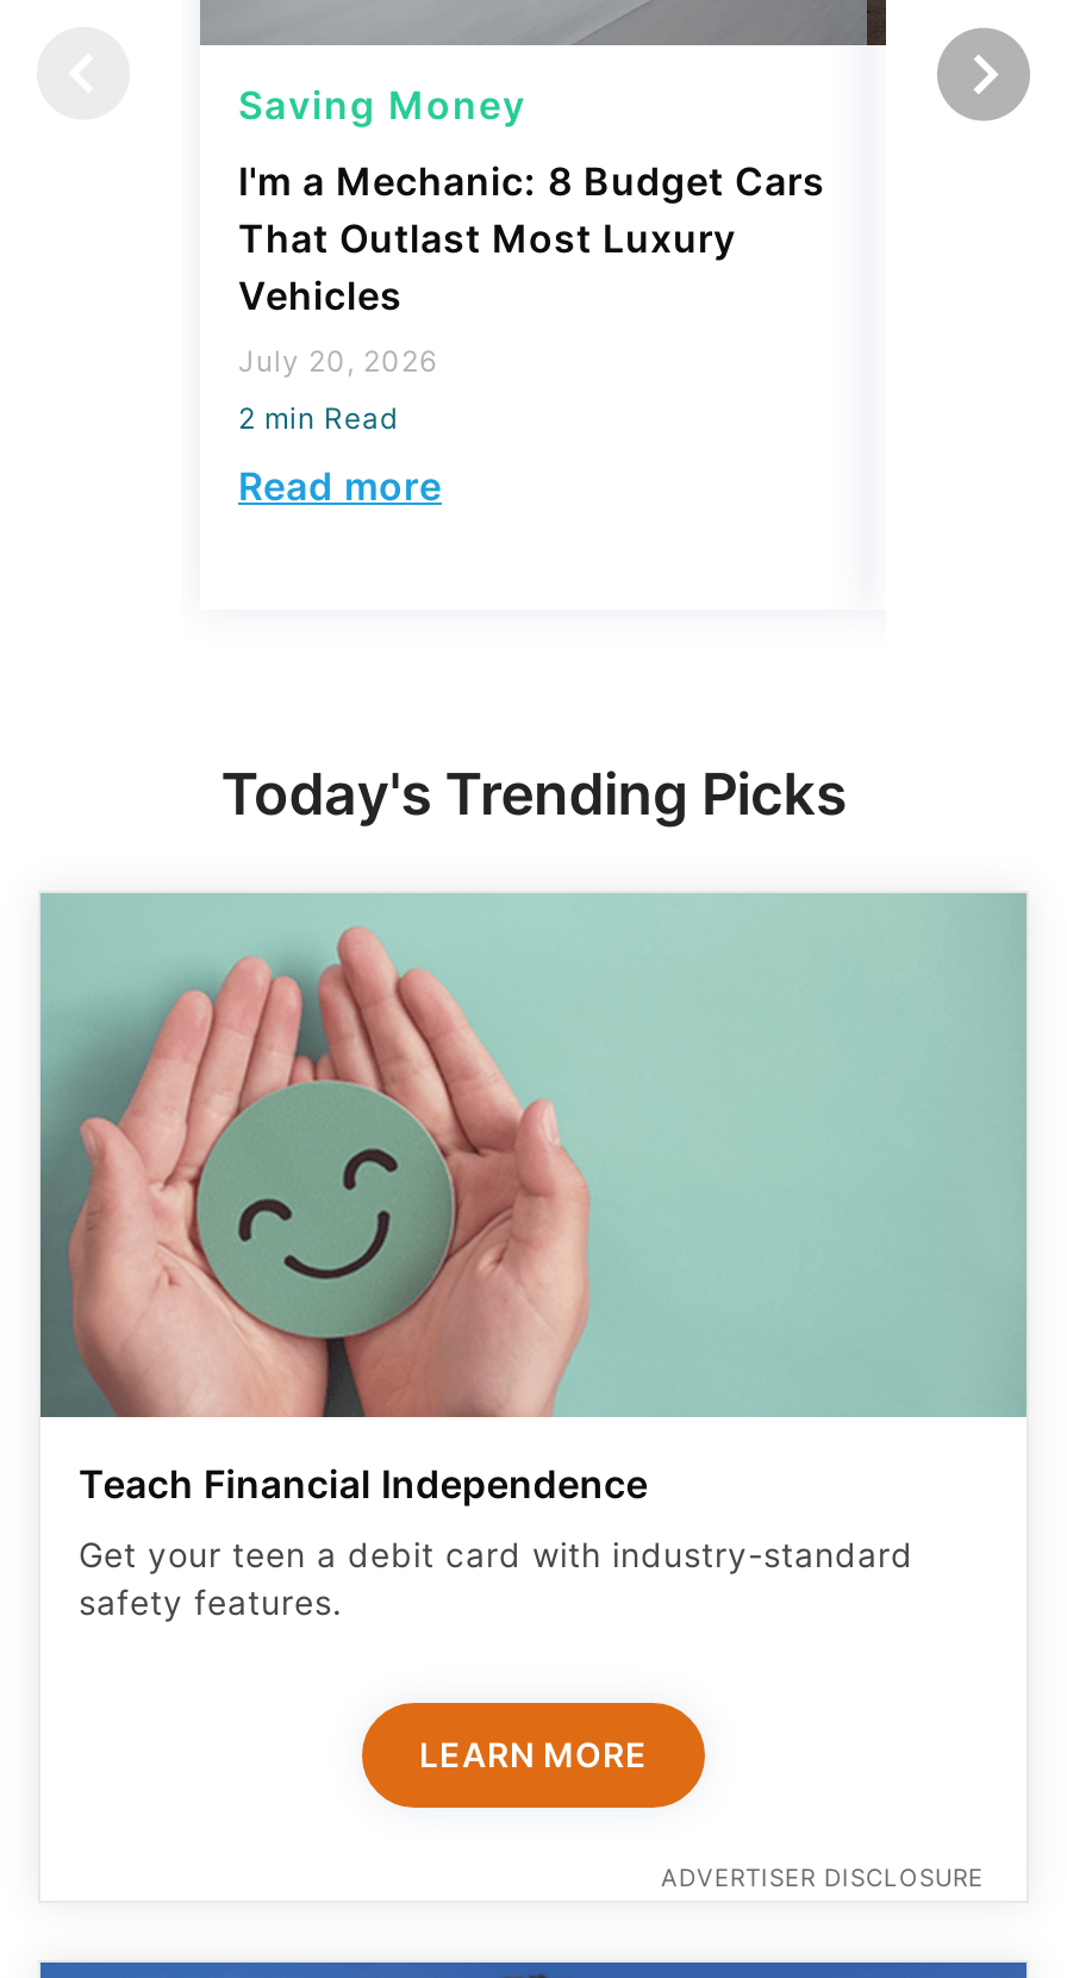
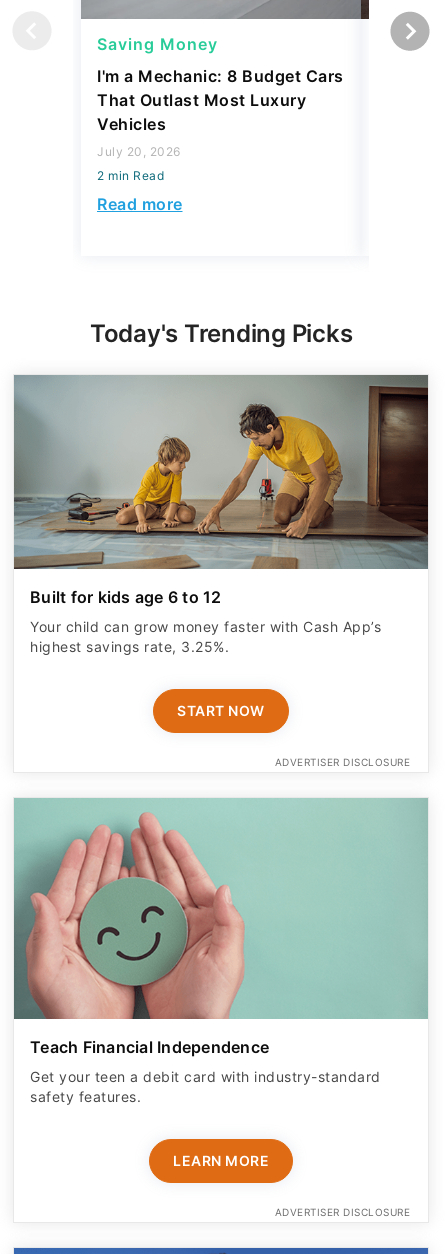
+ [image]
+ Built for kids age 6 to 12
+ Your child can grow money faster with Cash App’s
+ highest savings rate, 3.25%.

+ START NOW
+ ADVERTISER DISCLOSURE
